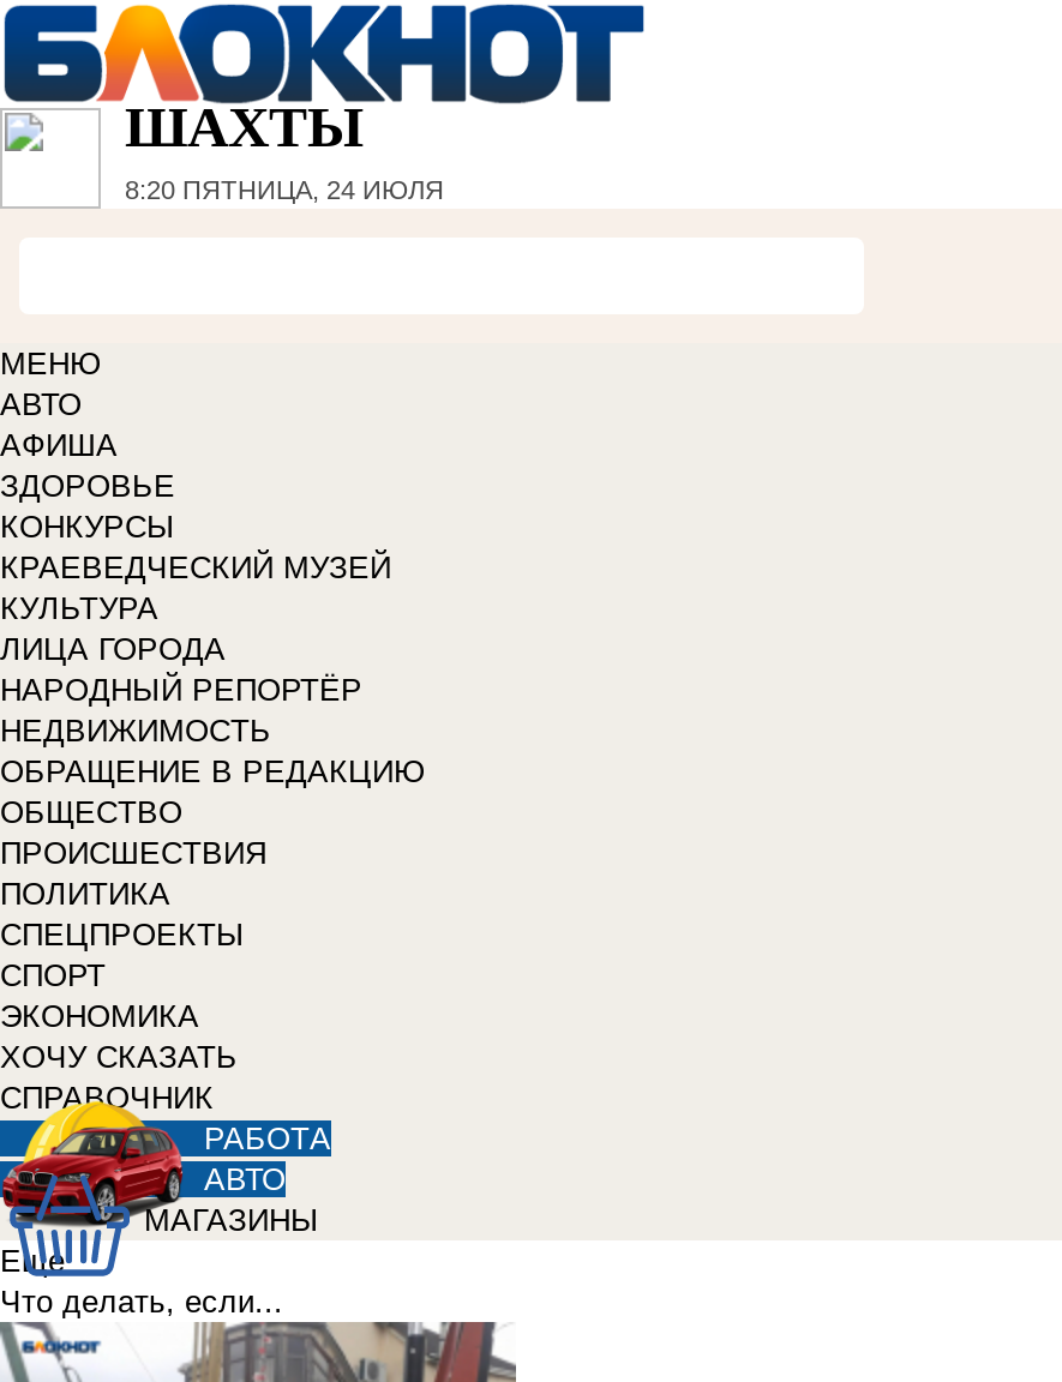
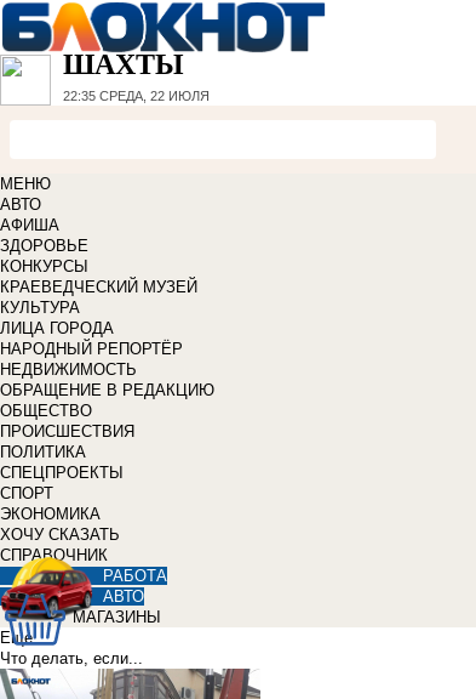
- 8:20 ПЯТНИЦА, 24 ИЮЛЯ
+ 22:35 СРЕДА, 22 ИЮЛЯ
